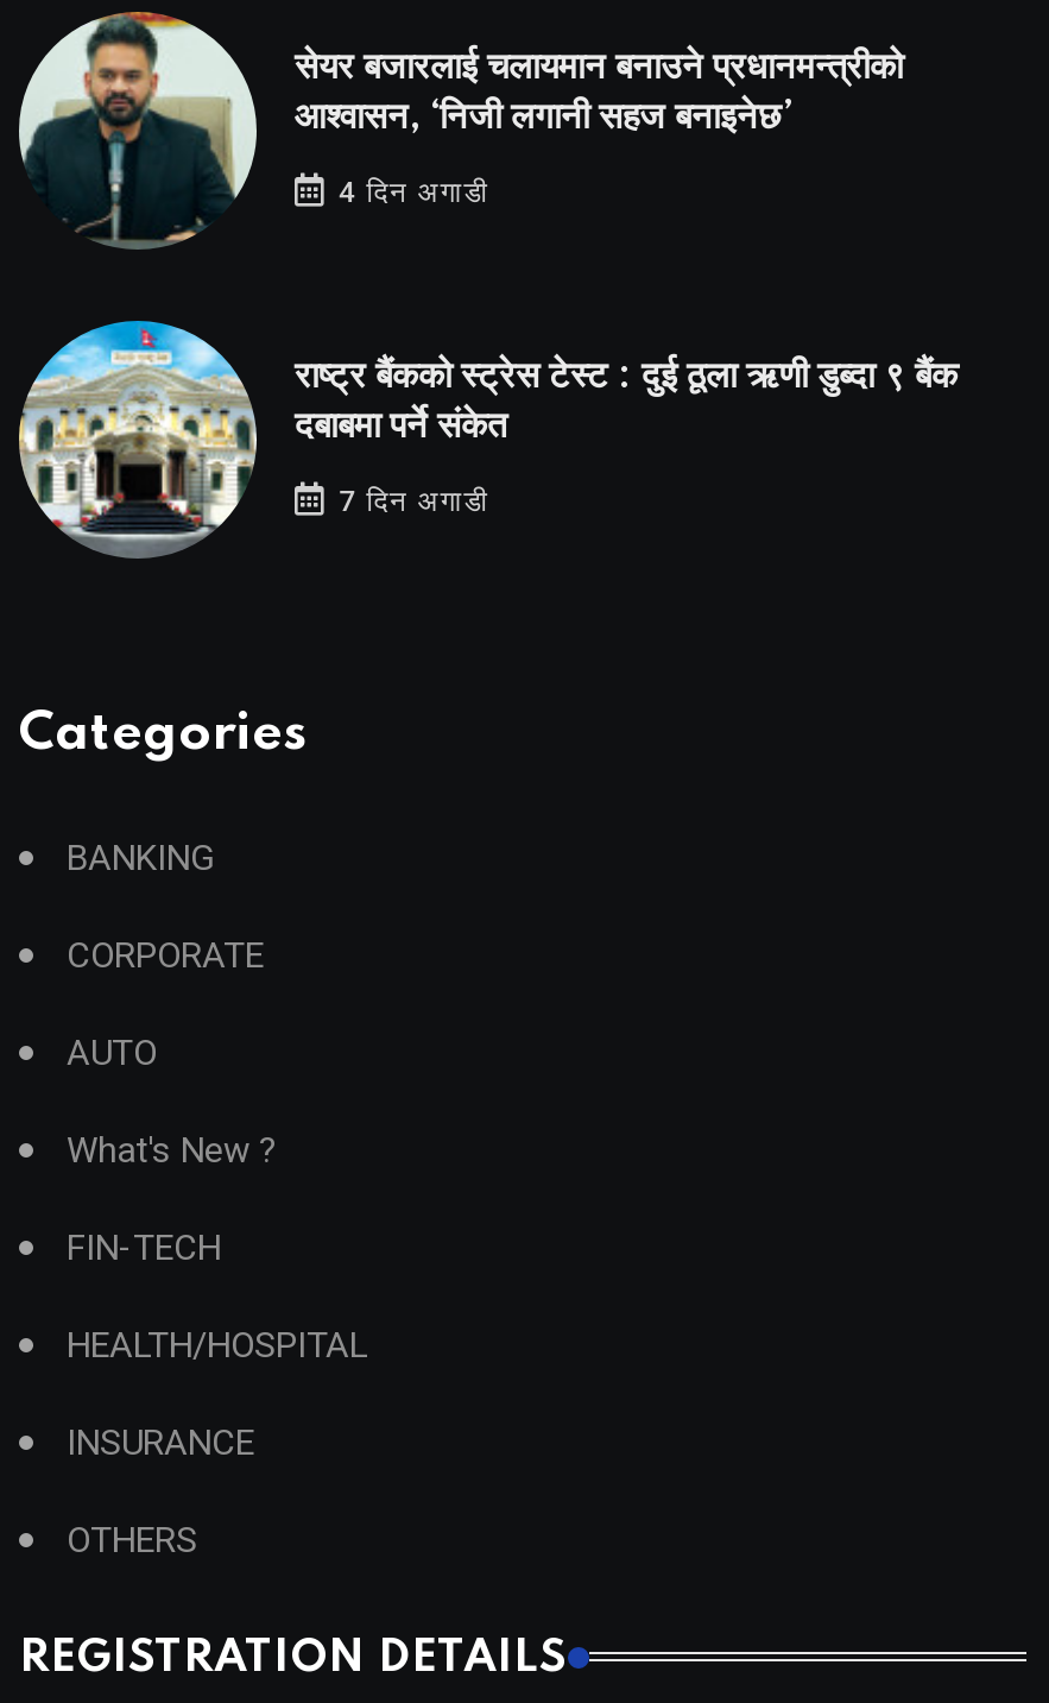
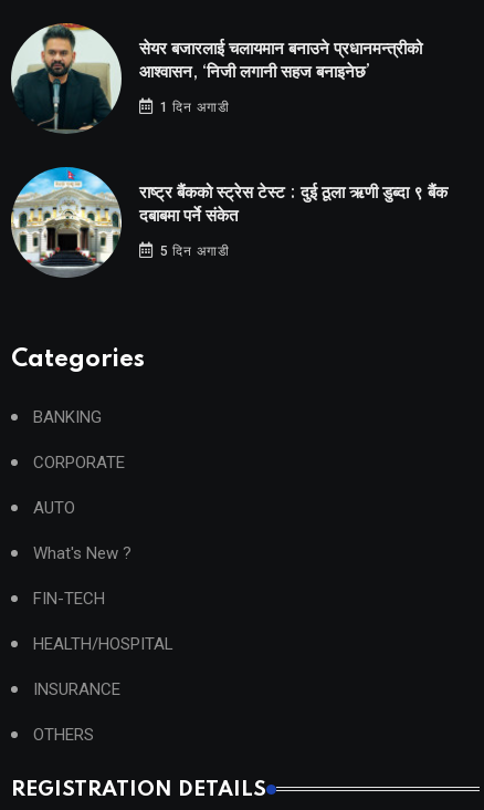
- 4 दिन अगाडी
+ 1 दिन अगाडी

- 7 दिन अगाडी
+ 5 दिन अगाडी
